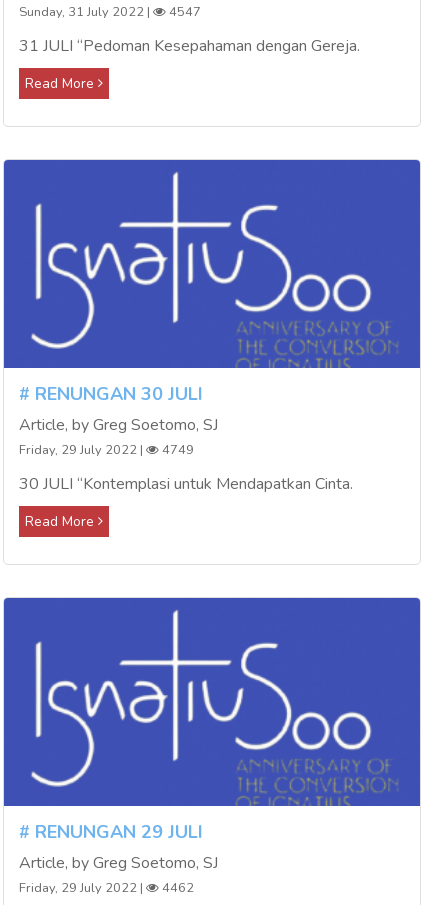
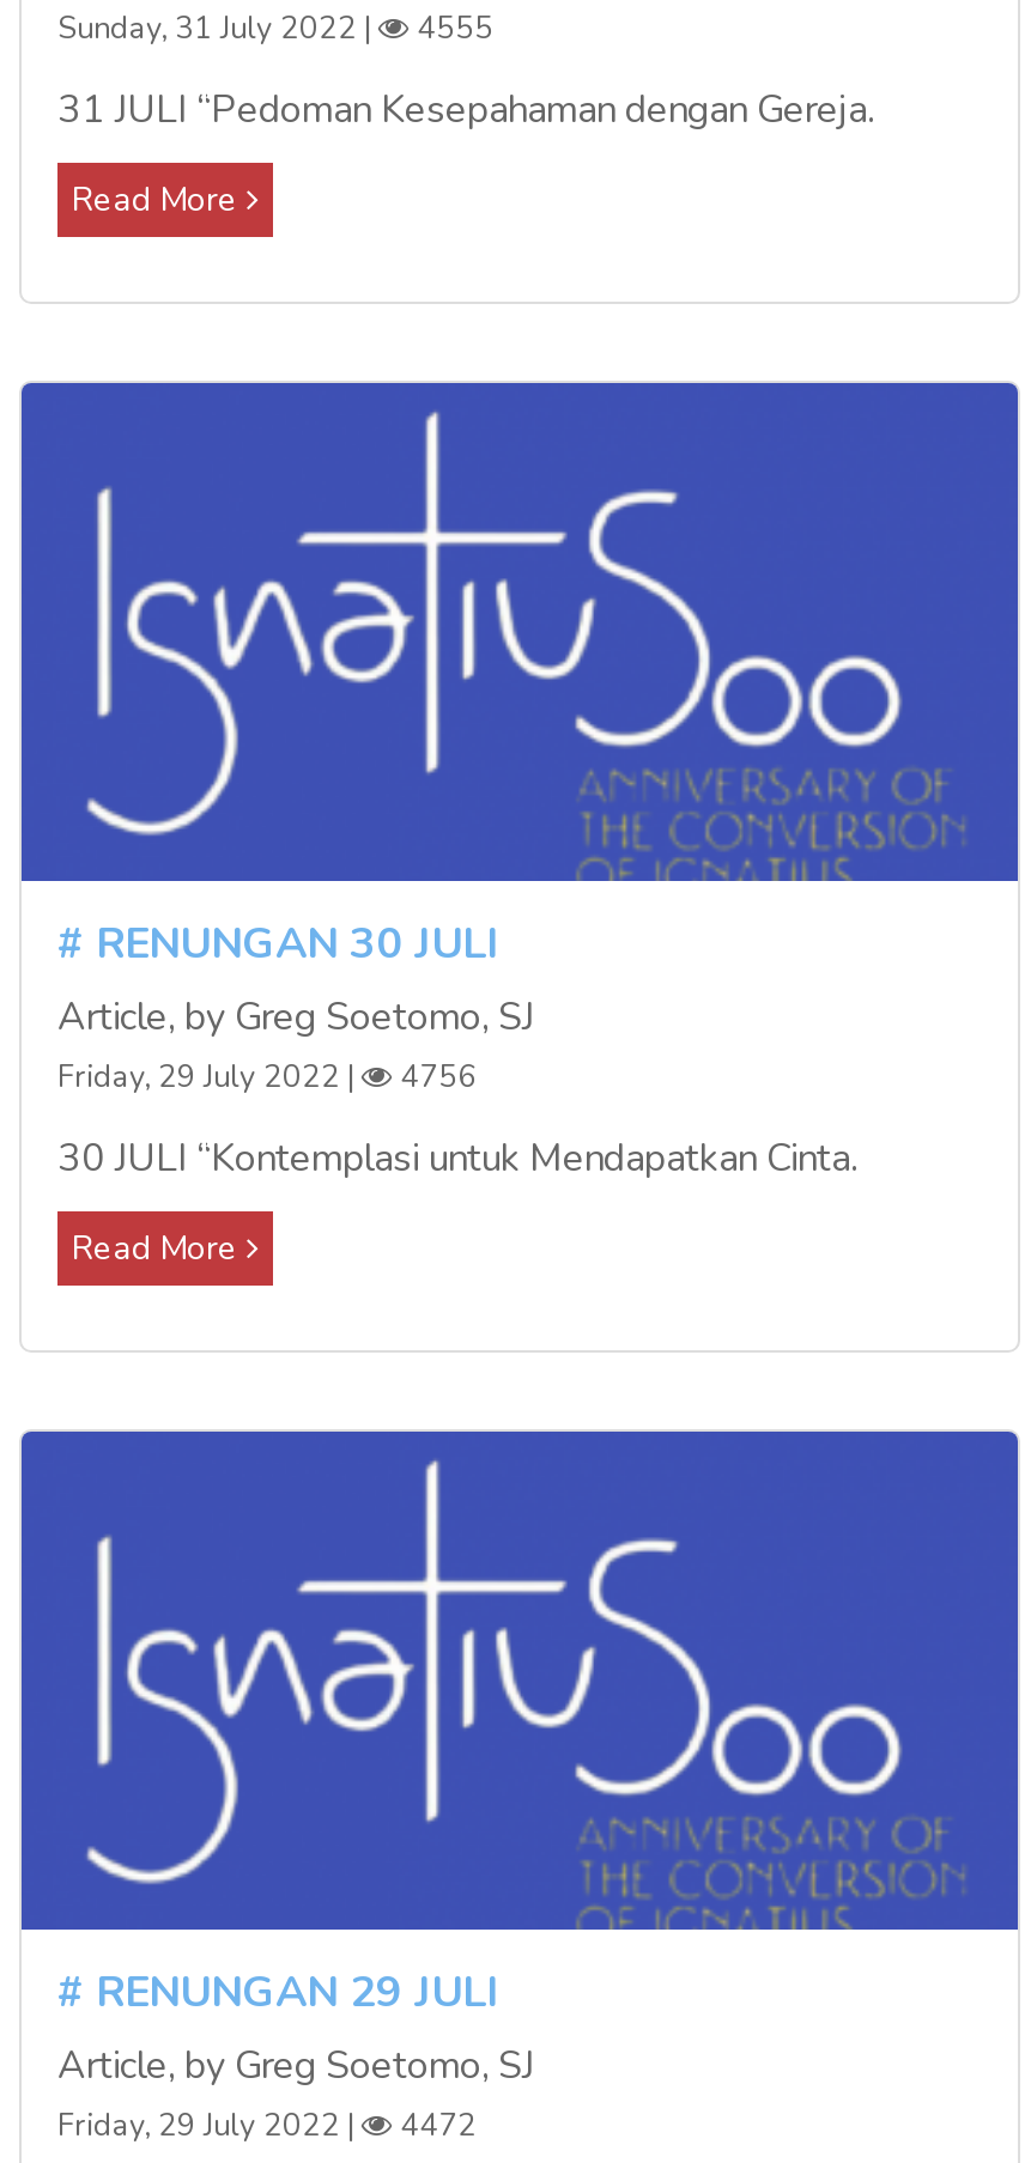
- 4547
+ 4555

- 4749
+ 4756

- 4462
+ 4472
